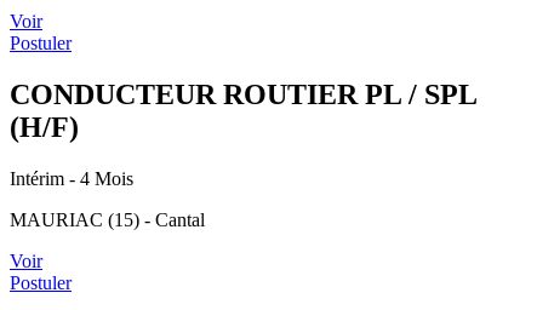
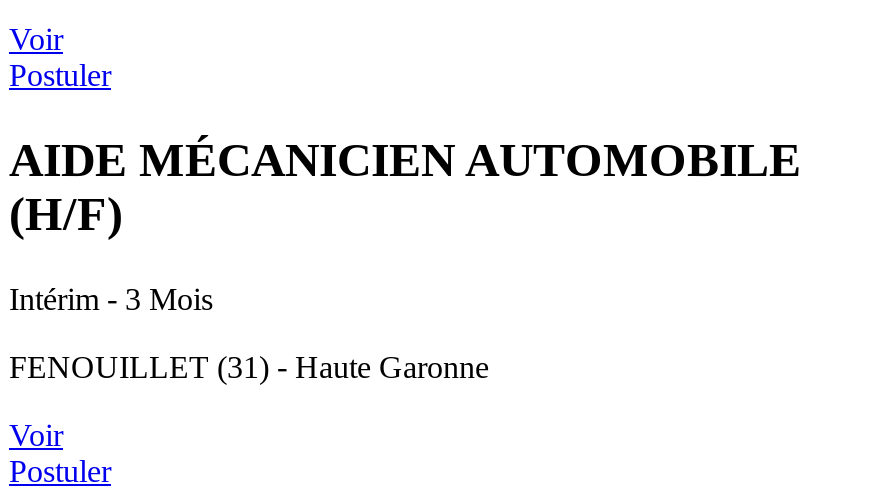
- CONDUCTEUR ROUTIER PL / SPL
+ AIDE MÉCANICIEN AUTOMOBILE

- Intérim - 4 Mois
+ Intérim - 3 Mois

- MAURIAC (15) - Cantal
+ FENOUILLET (31) - Haute Garonne
